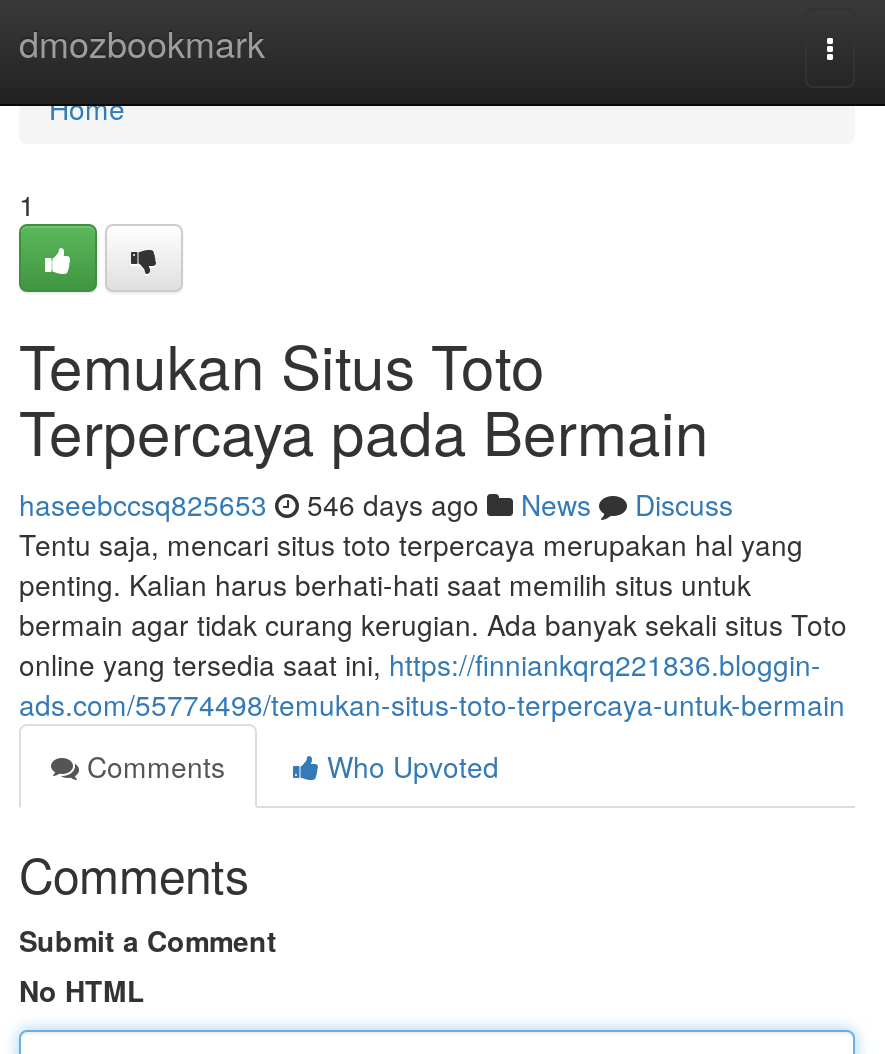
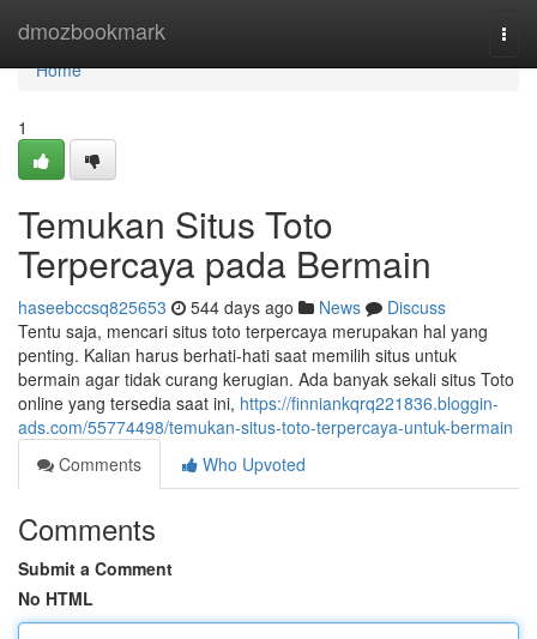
- haseebccsq825653 546 days ago News Discuss
+ haseebccsq825653 544 days ago News Discuss
